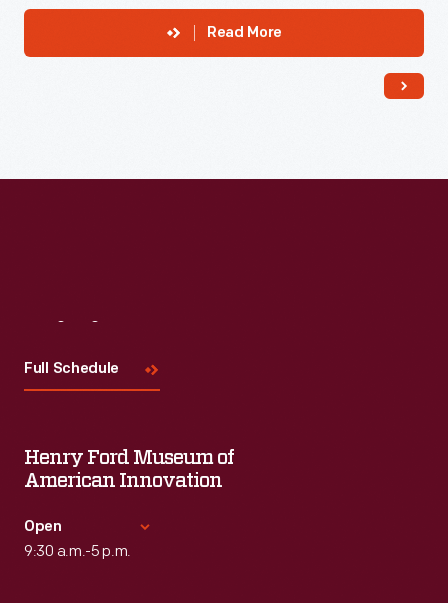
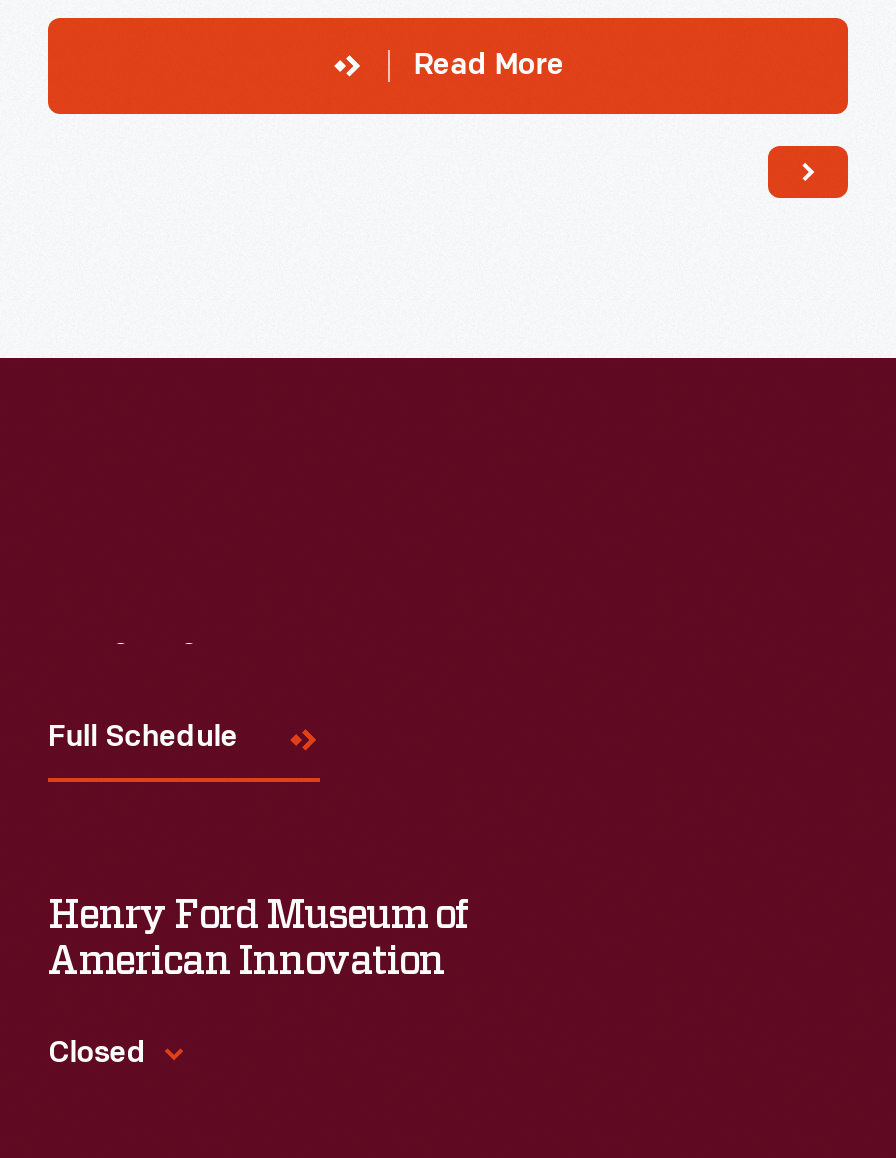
- Open
- 9:30 a.m.-5 p.m.
+ Closed
